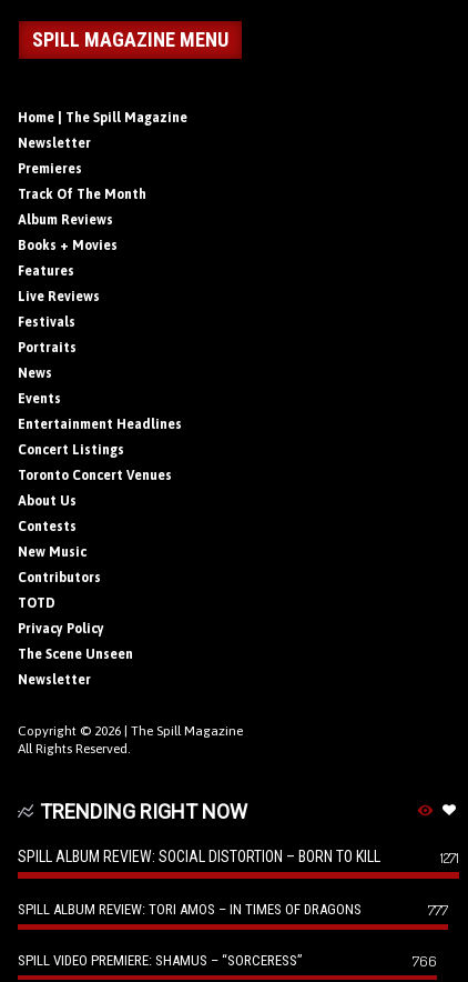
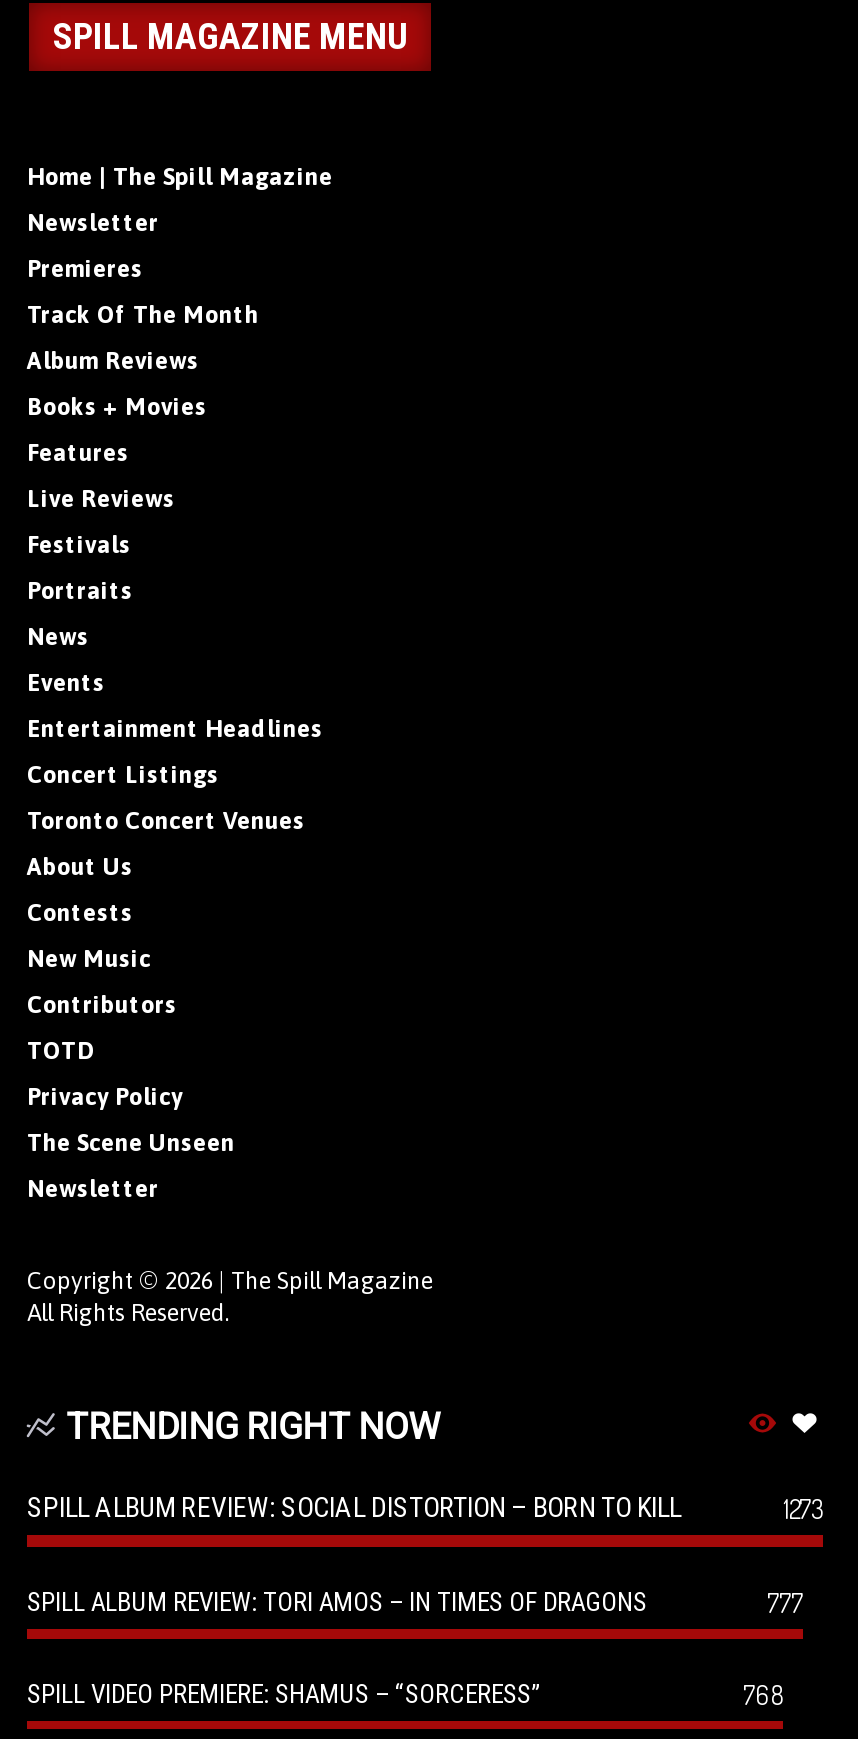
- 1271
+ 1273

- 766
+ 768
